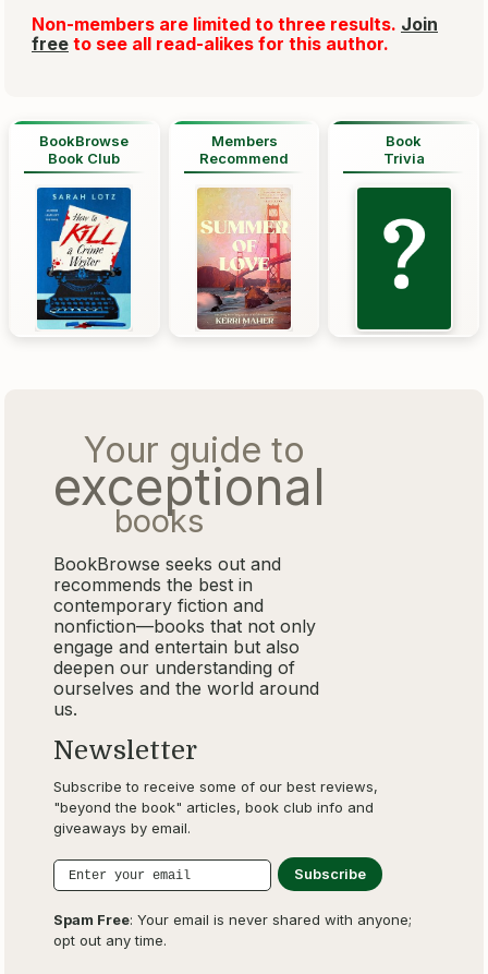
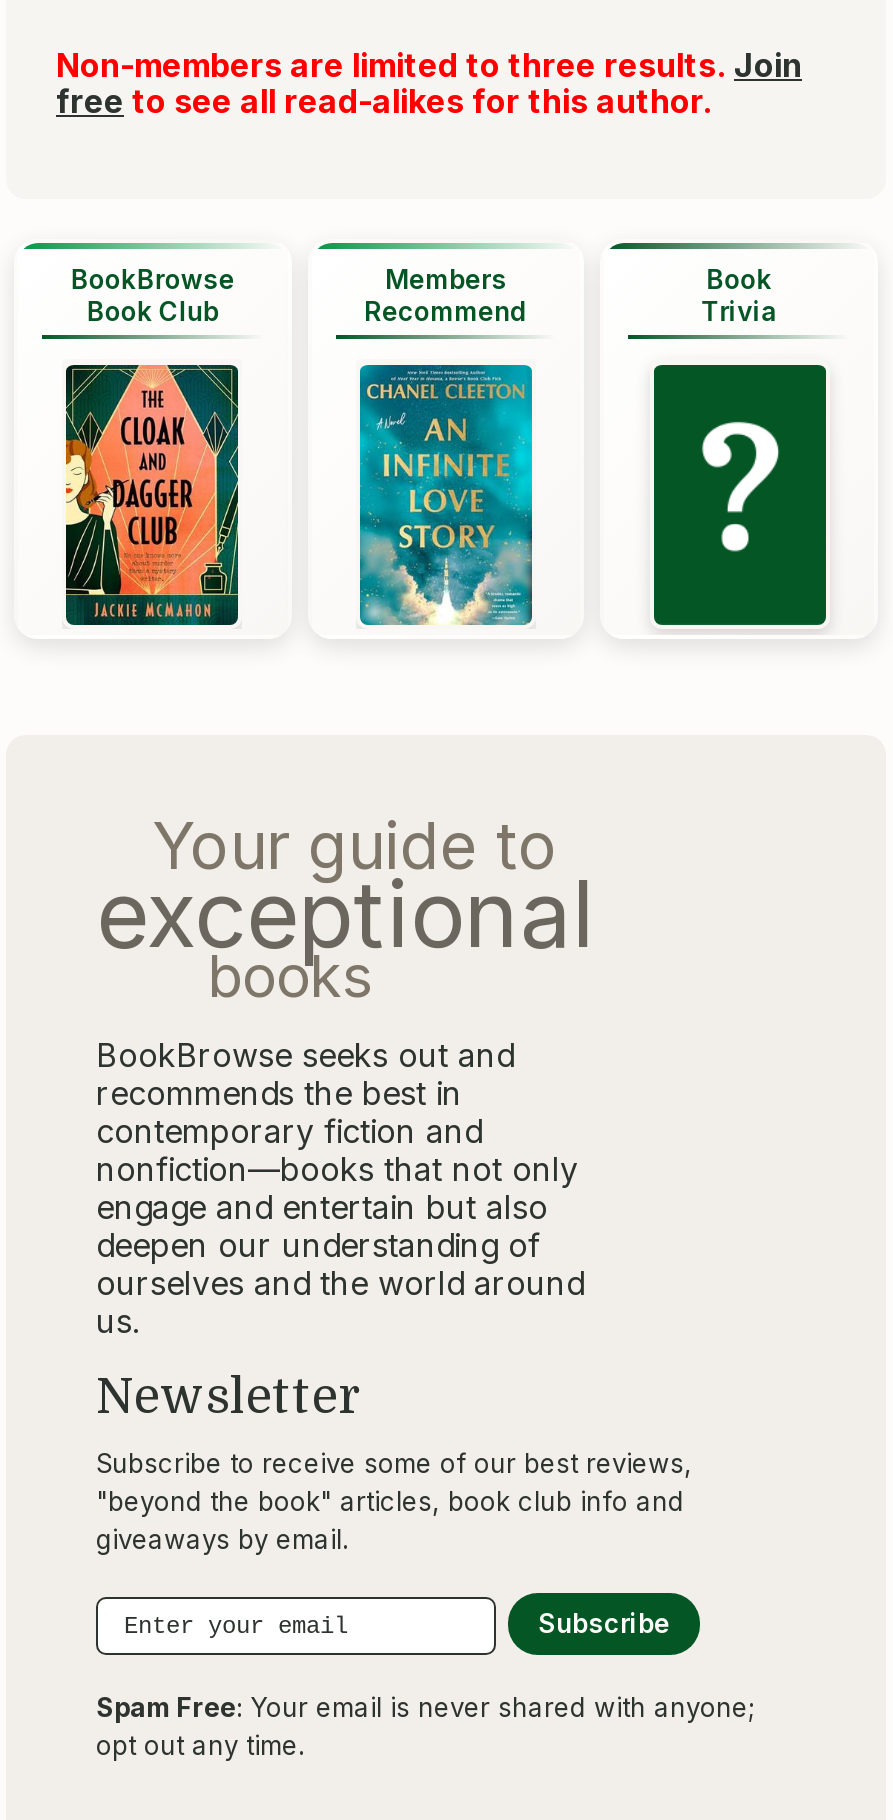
- [image]
+ [image]

- [image]
+ [image]
